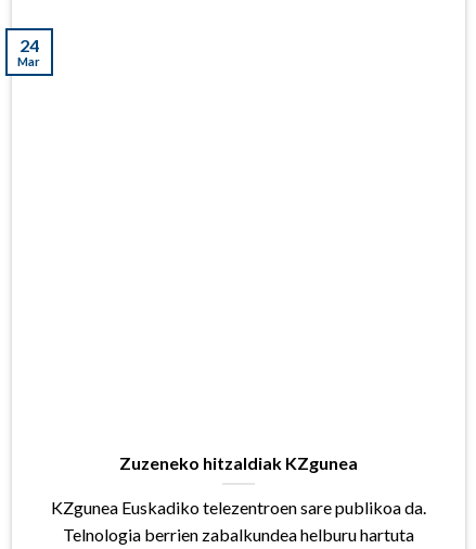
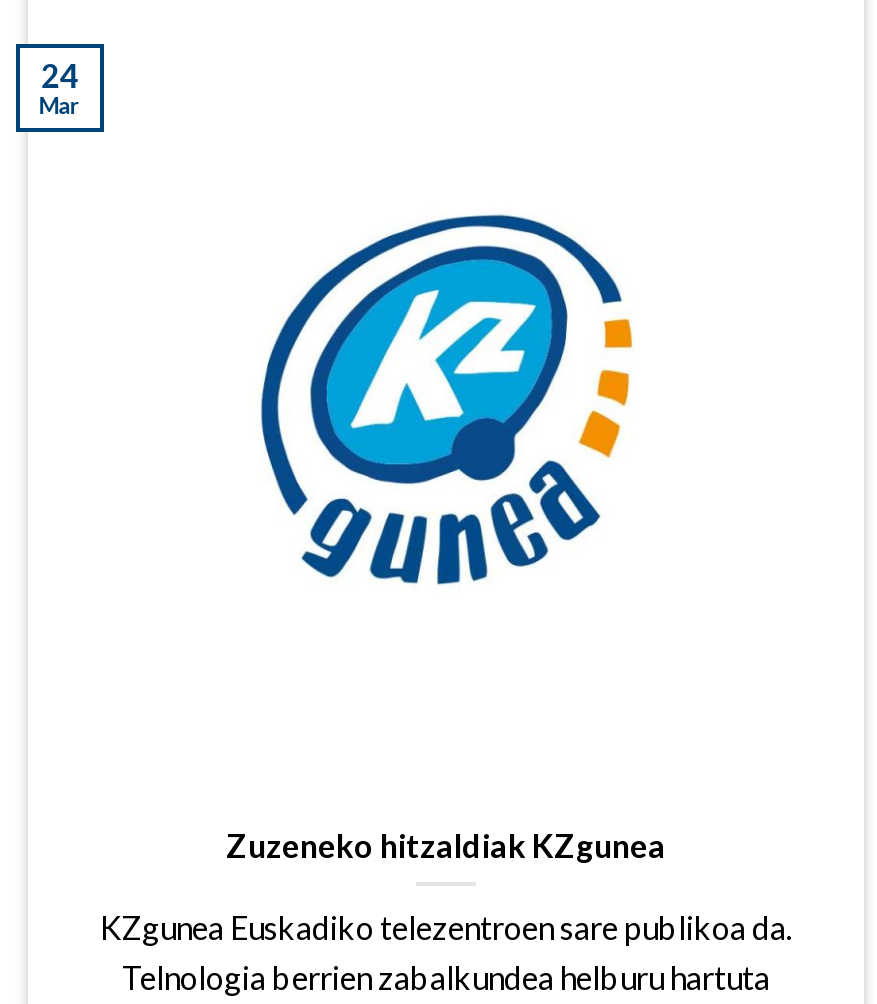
+ [image]
